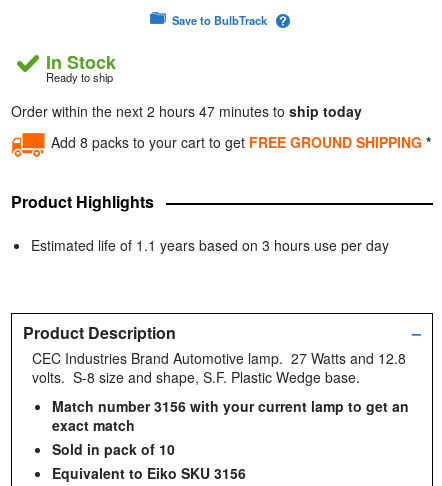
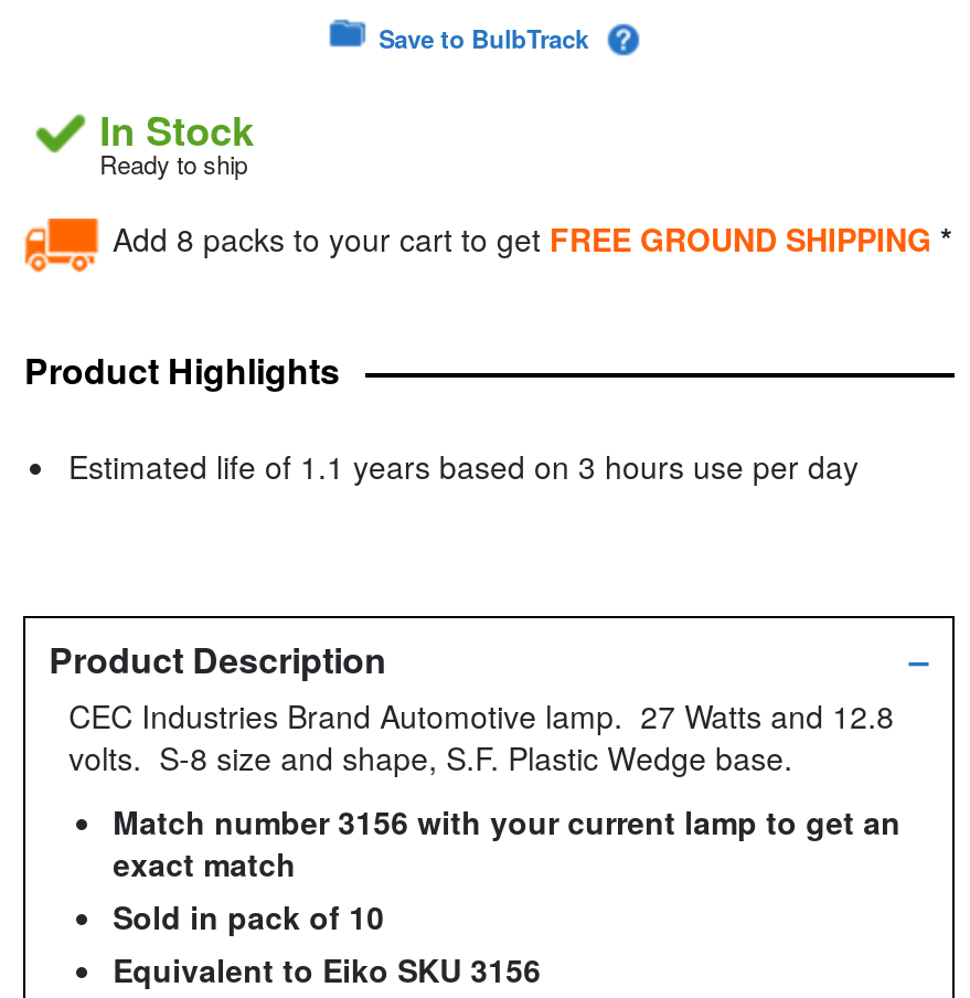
- Order within the next 2 hours 47 minutes to ship today
